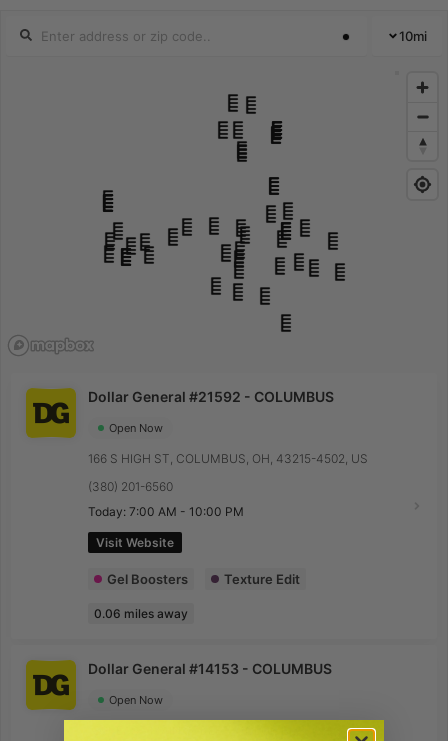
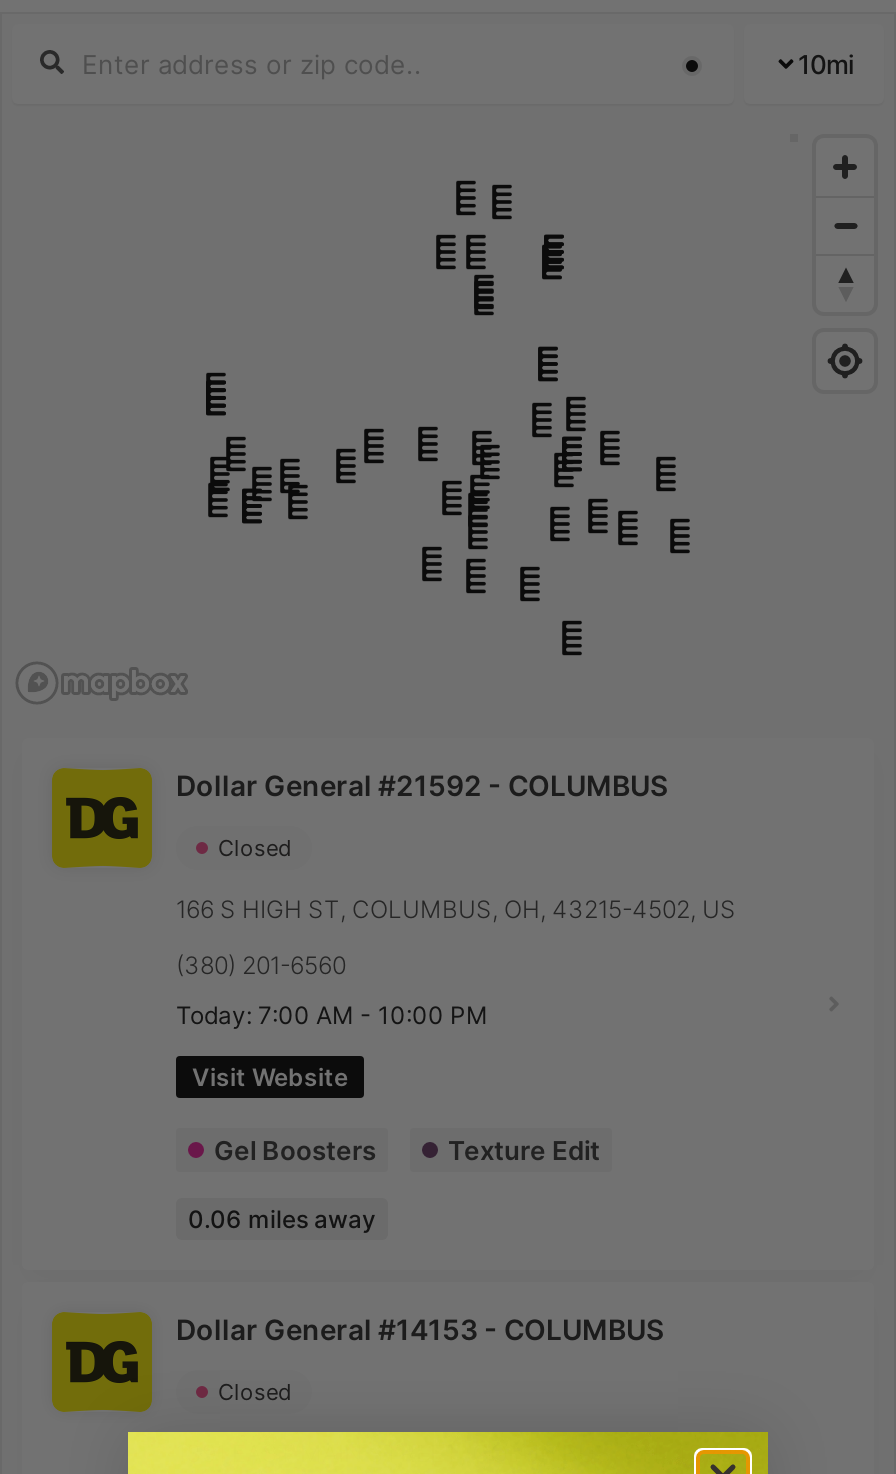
- Open Now
+ Closed

- Open Now
+ Closed
